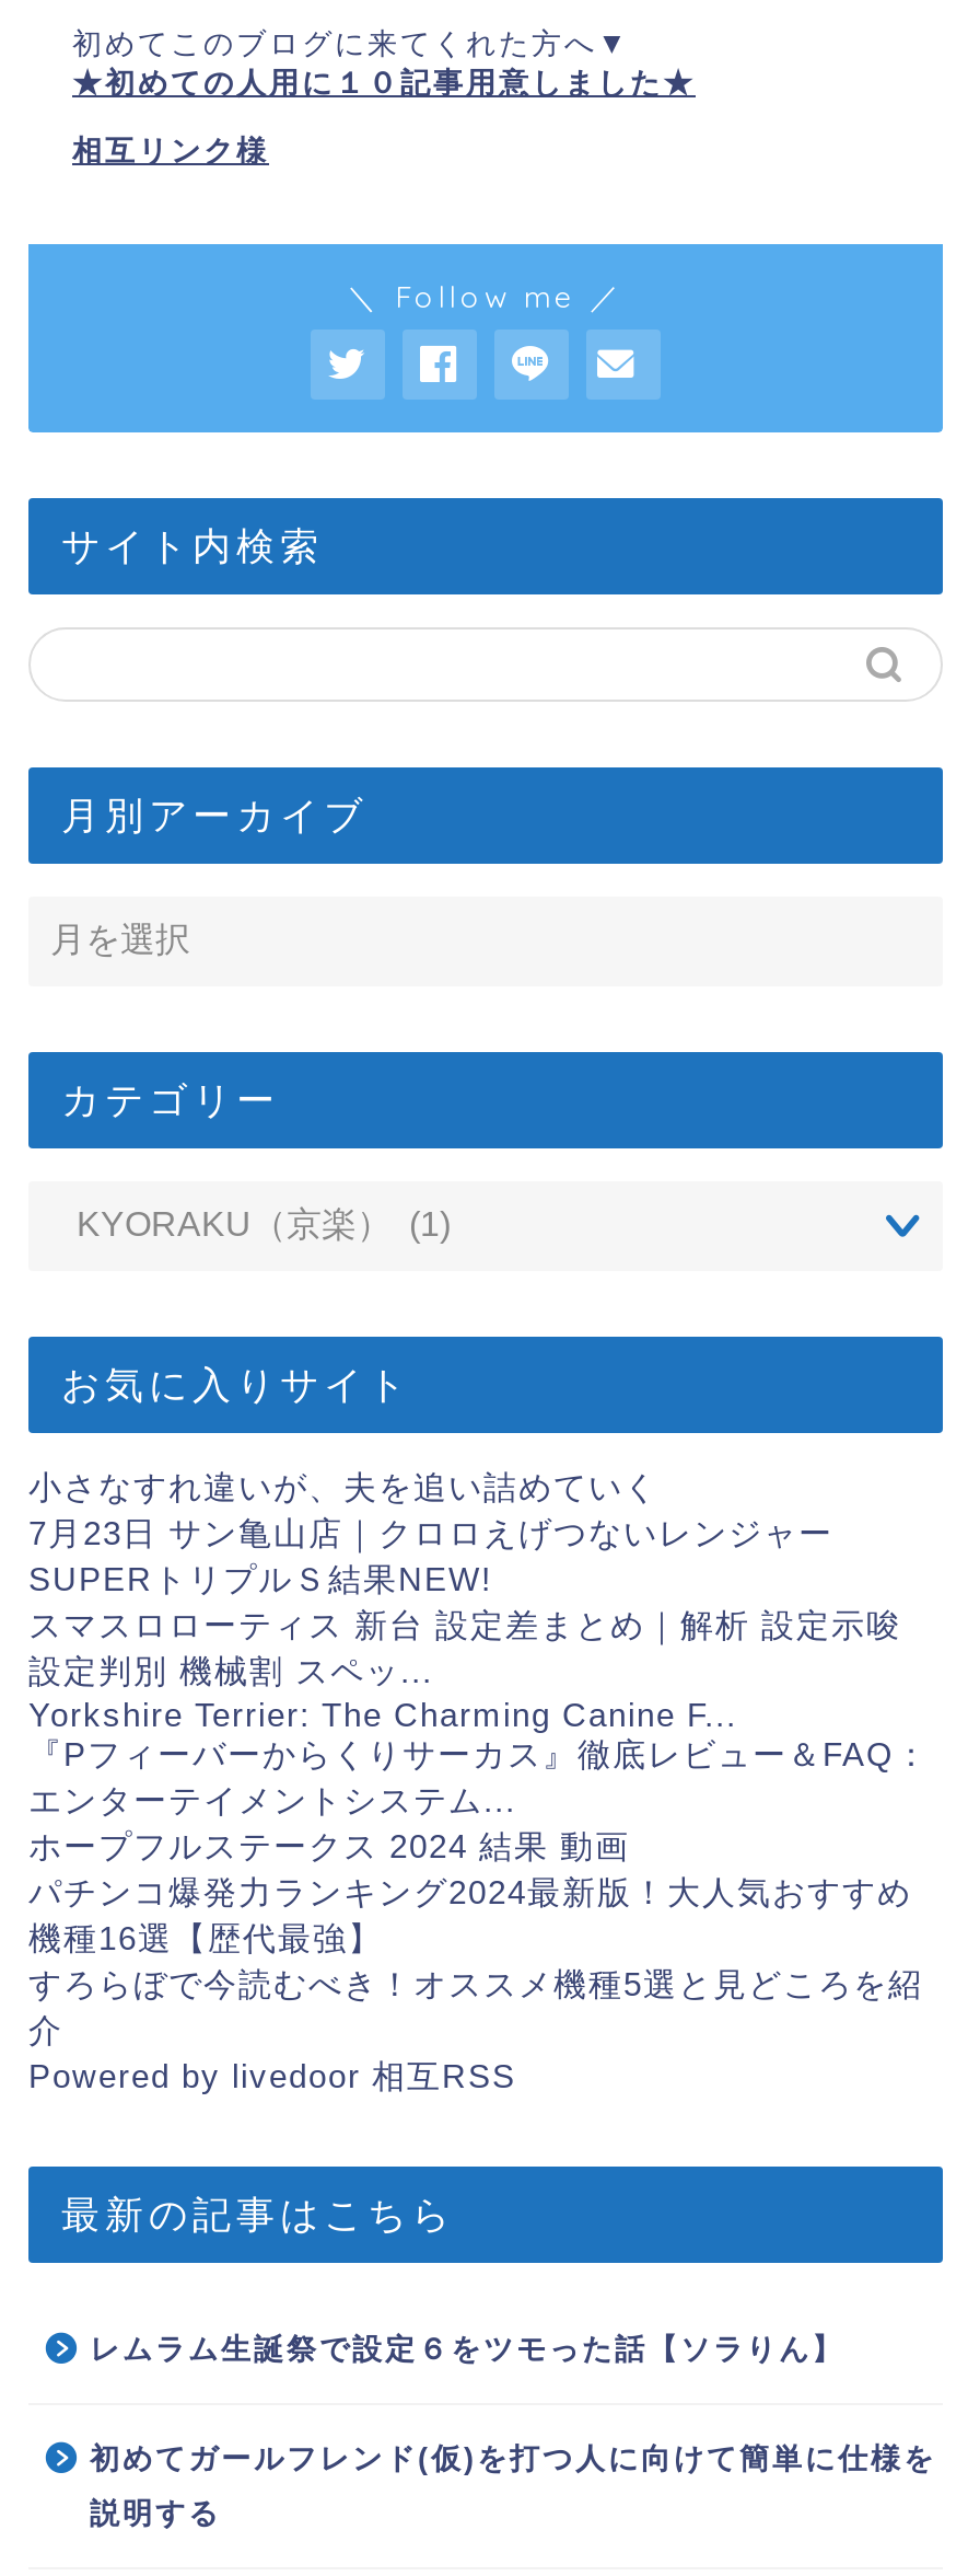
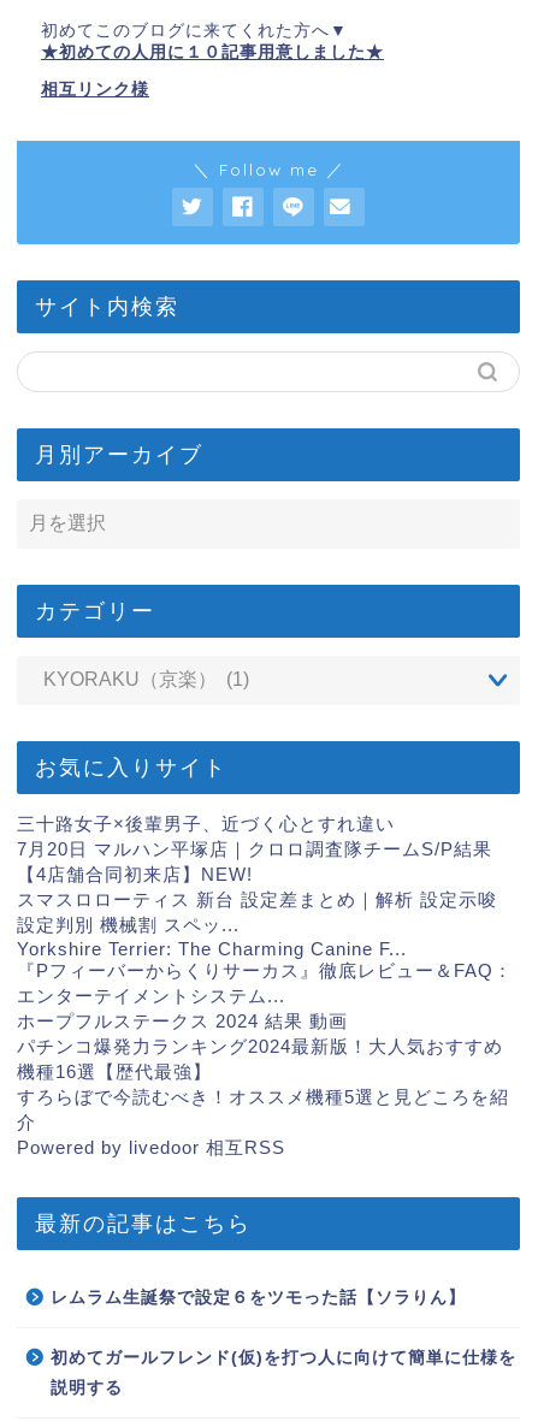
- 小さなすれ違いが、夫を追い詰めていく
- 7月23日 サン亀山店｜クロロえげつないレンジャー
- SUPERトリプルＳ結果NEW!
+ 三十路女子×後輩男子、近づく心とすれ違い
+ 7月20日 マルハン平塚店｜クロロ調査隊チームS/P結果
+ 【4店舗合同初来店】NEW!
